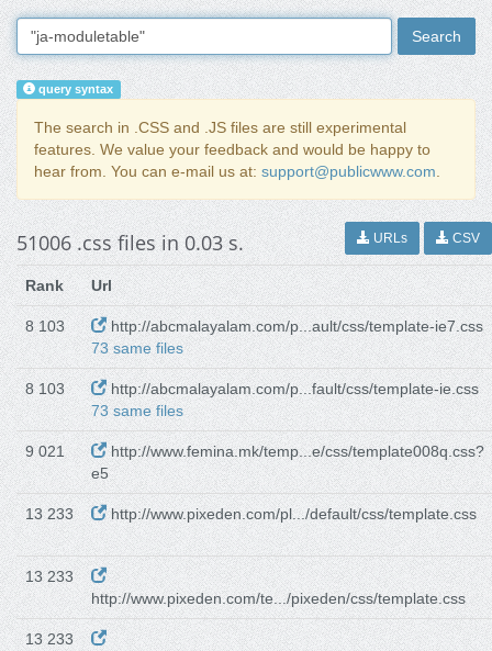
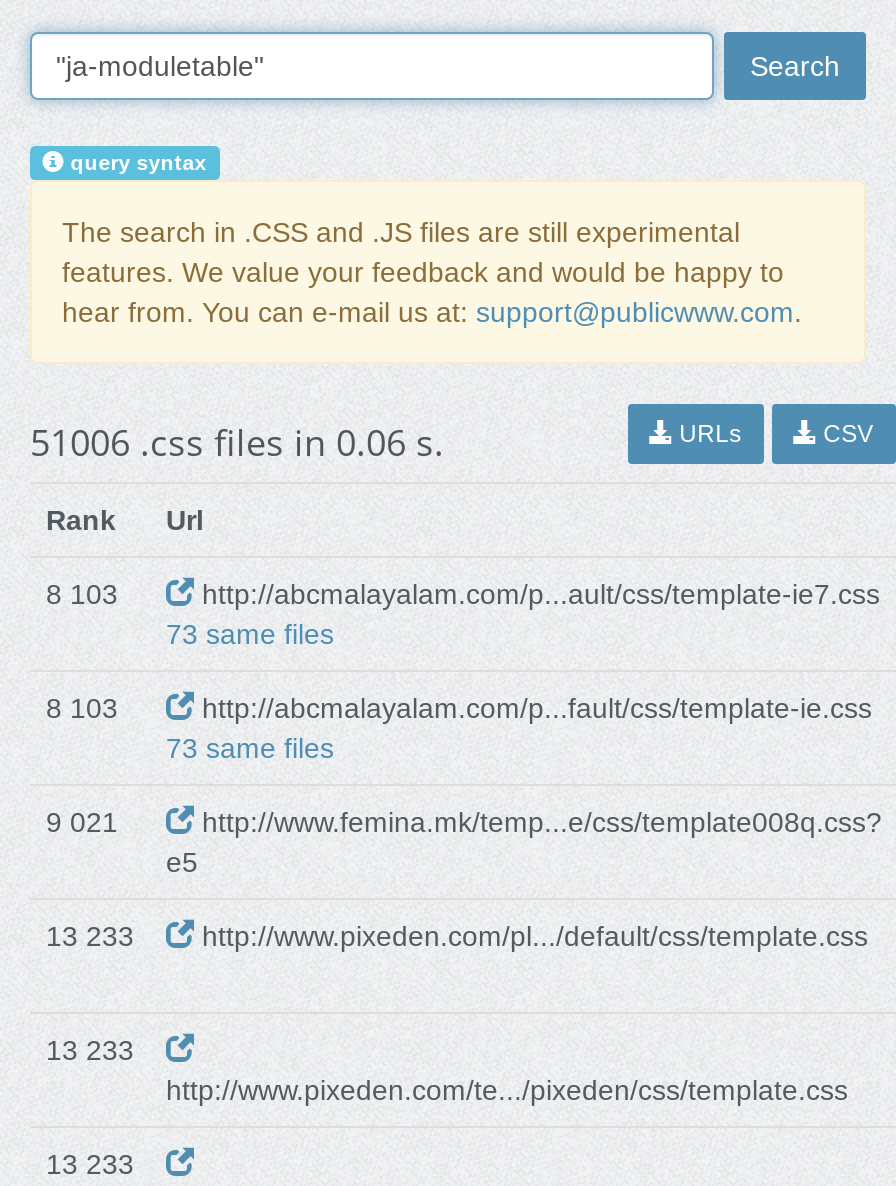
- 51006 .css files in 0.03 s.
+ 51006 .css files in 0.06 s.
